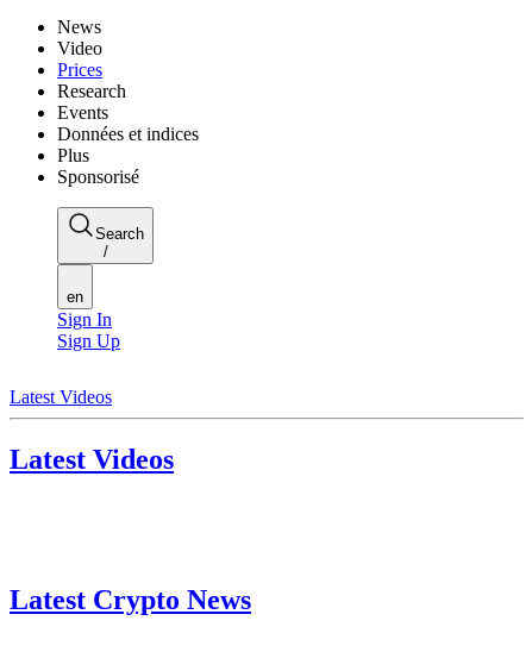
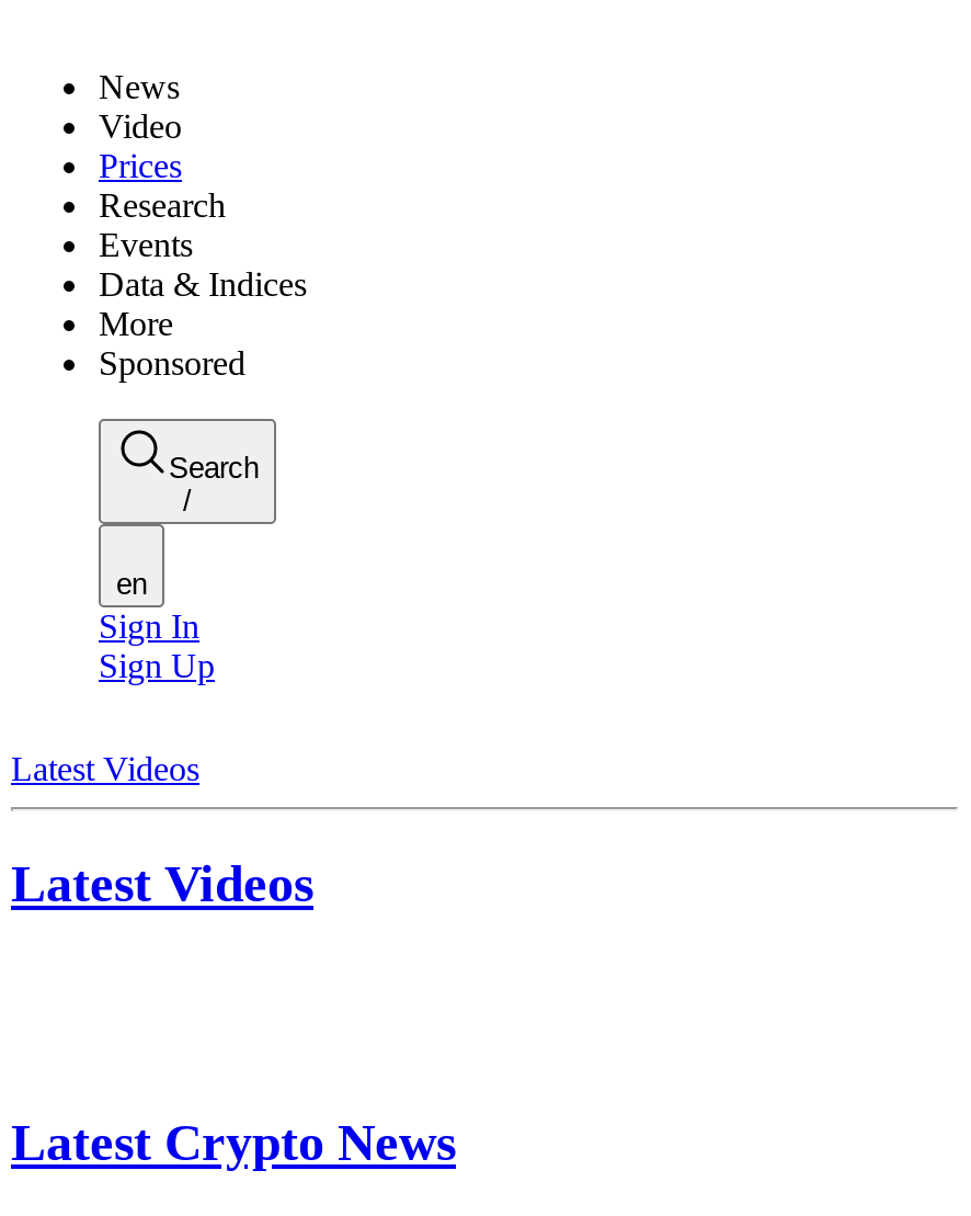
- Données et indices
- Plus
- Sponsorisé
+ Data & Indices
+ More
+ Sponsored
